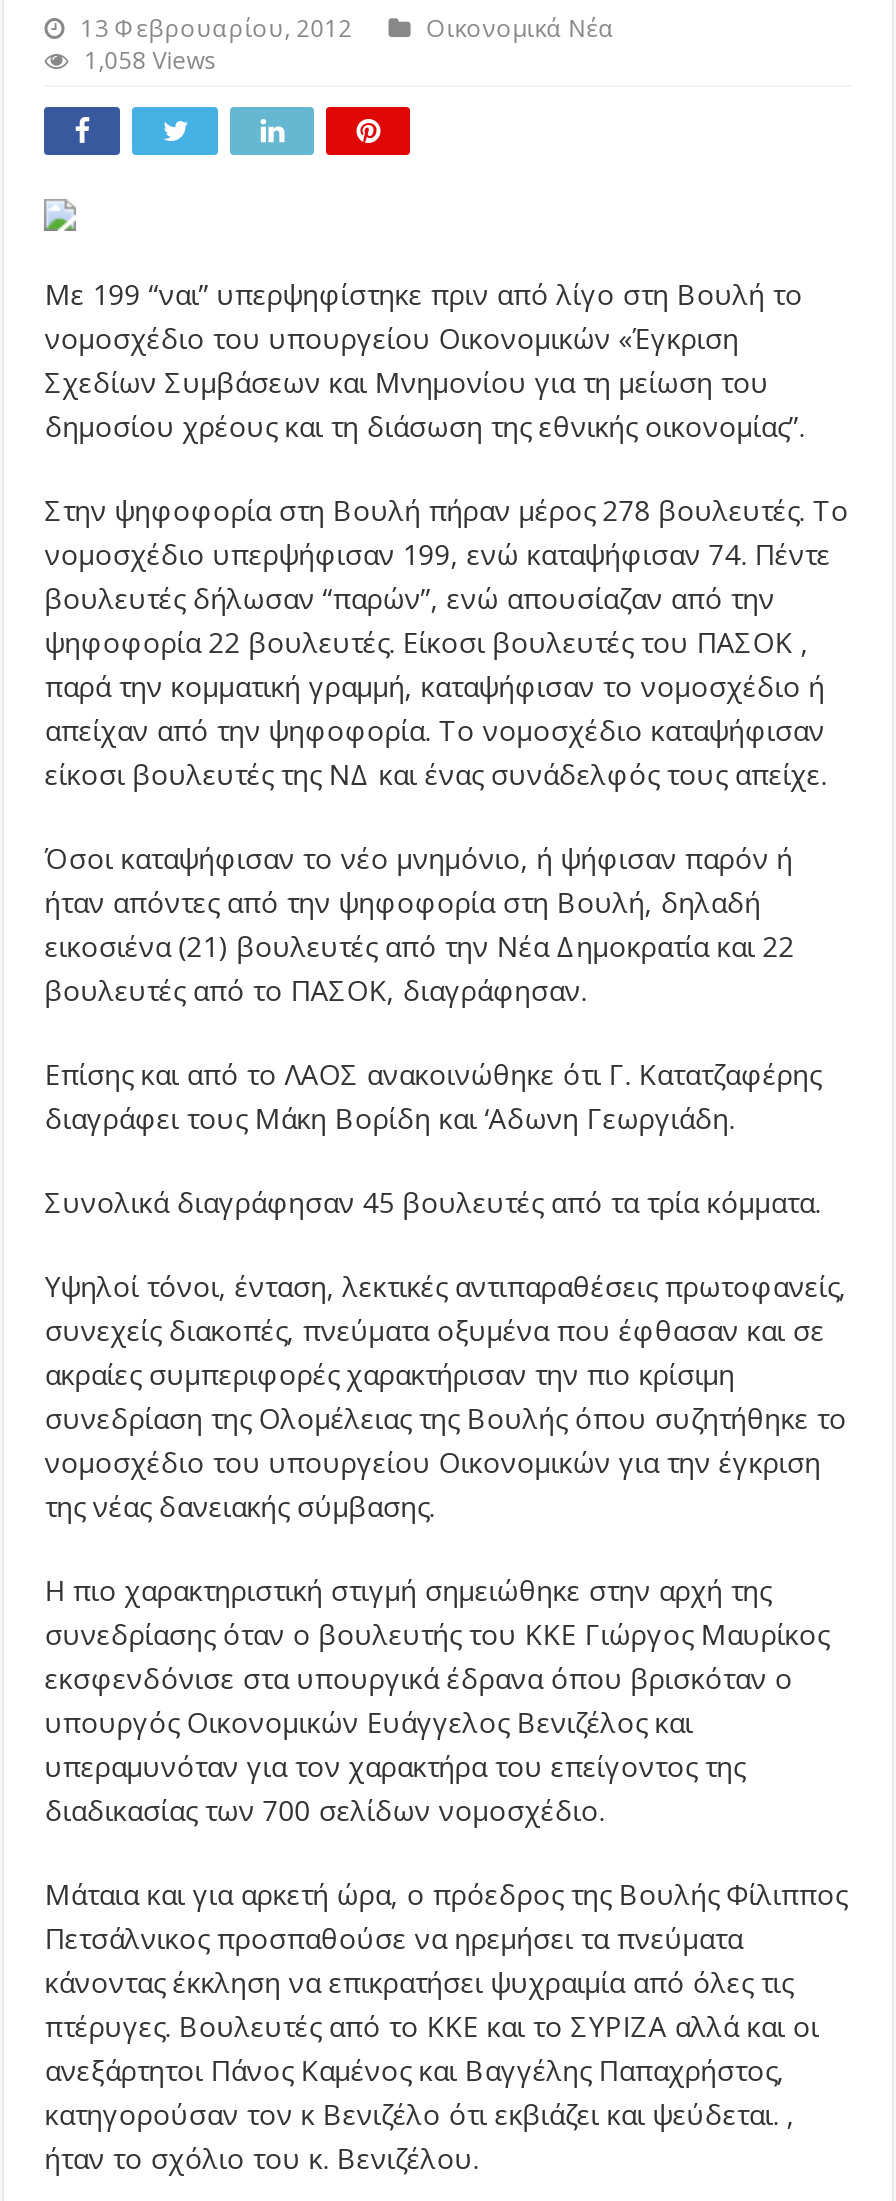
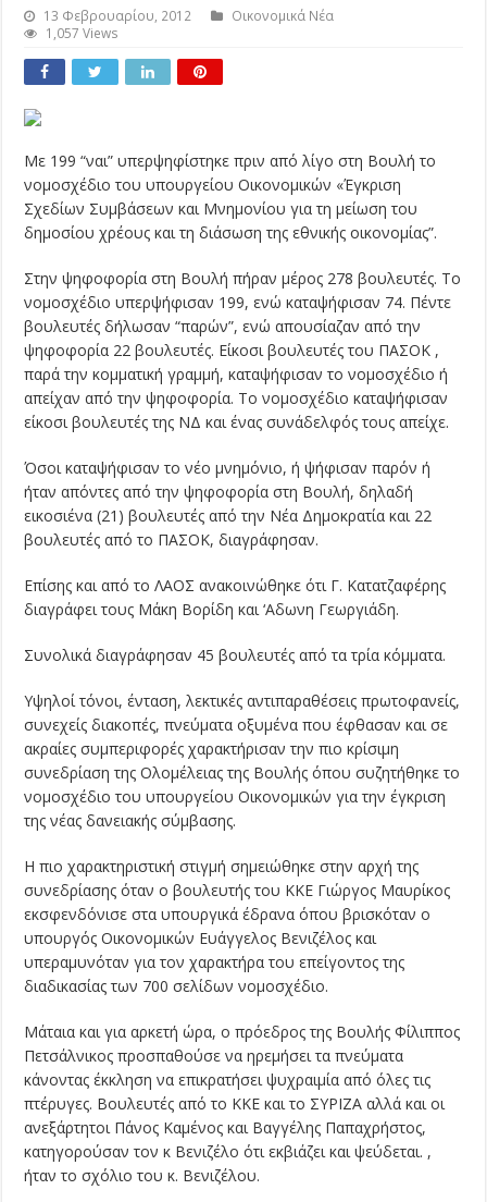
- 1,058 Views
+ 1,057 Views
